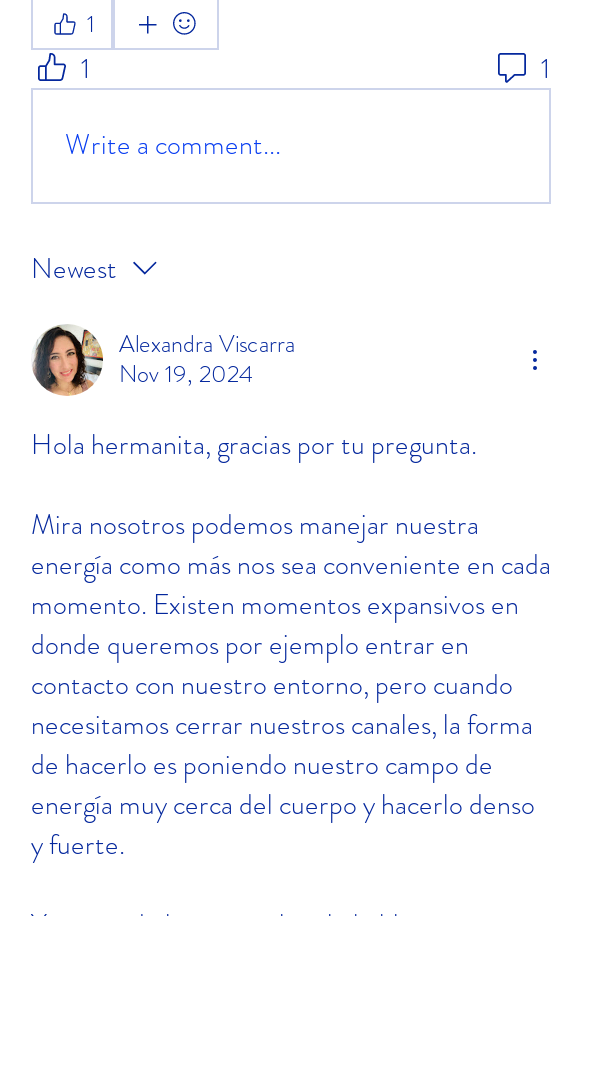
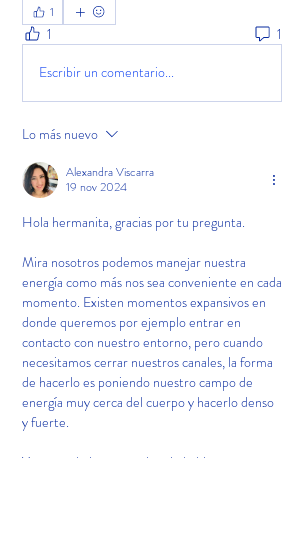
- Write a comment...
+ Escribir un comentario...

- Newest
+ Lo más nuevo

- Nov 19, 2024
+ 19 nov 2024
